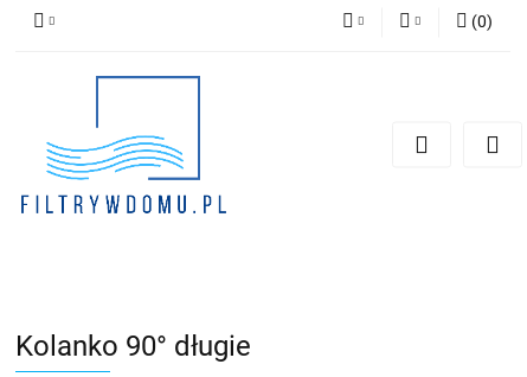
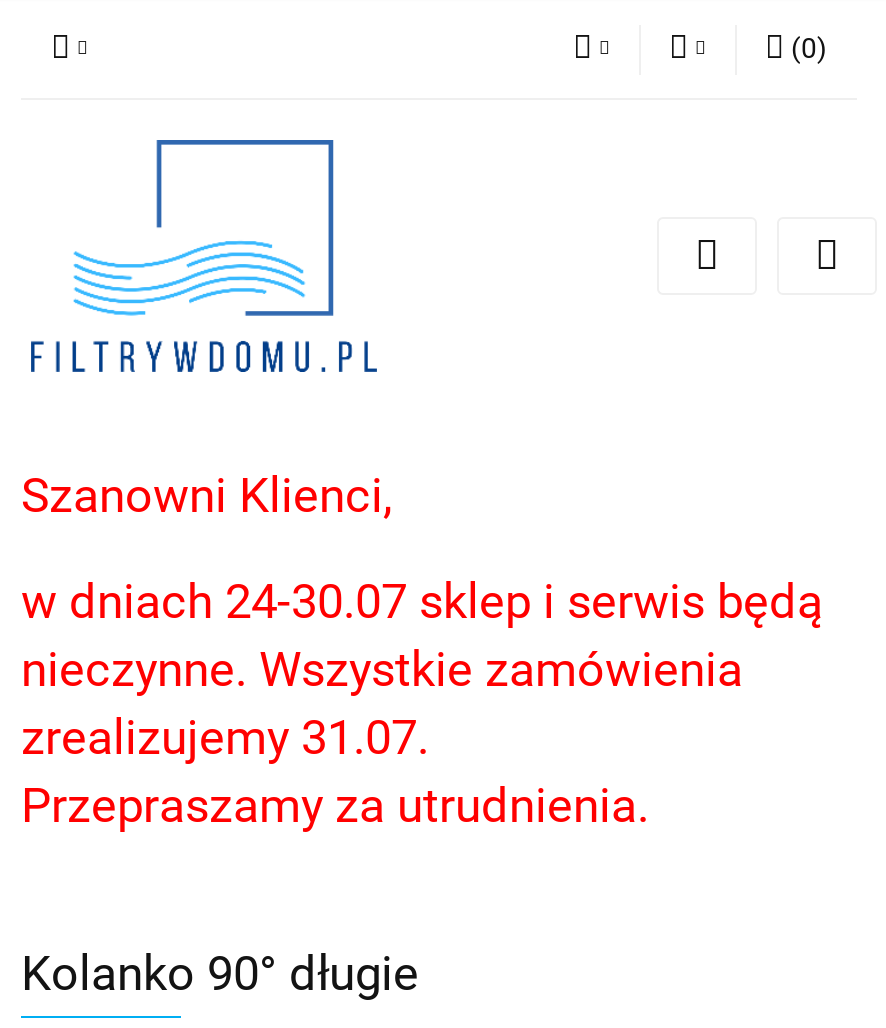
+ Szanowni Klienci,
+ w dniach 24-30.07 sklep i serwis będą
+ nieczynne. Wszystkie zamówienia
+ zrealizujemy 31.07.
+ Przepraszamy za utrudnienia.
